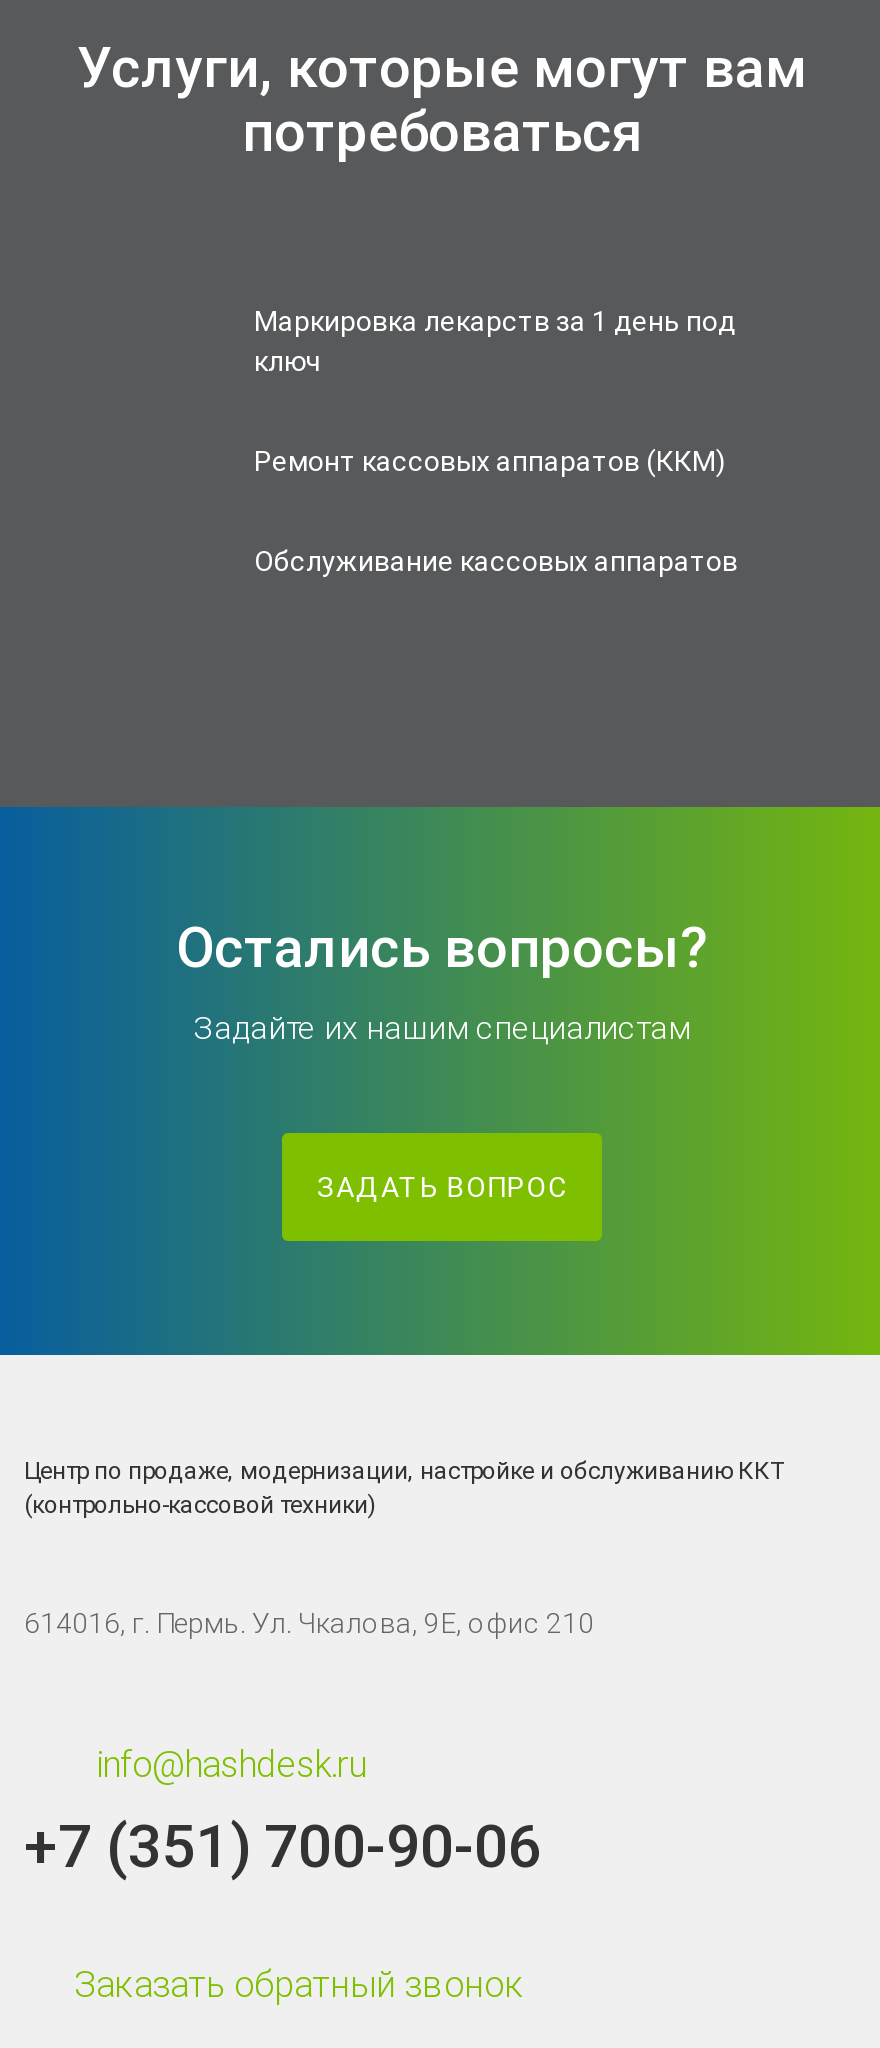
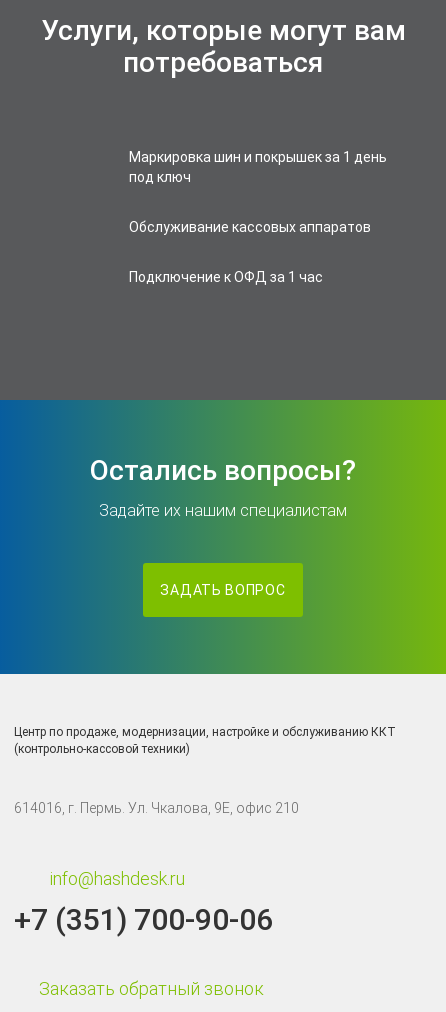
- Маркировка лекарств за 1 день под
- ключ
- Ремонт кассовых аппаратов (ККМ)
+ Маркировка шин и покрышек за 1 день
+ под ключ

moved up: Обслуживание кассовых аппаратов

+ Подключение к ОФД за 1 час
